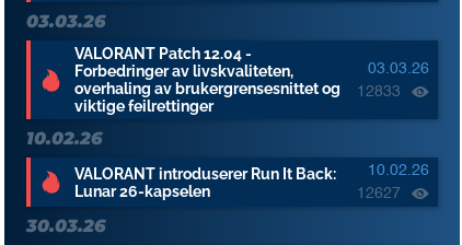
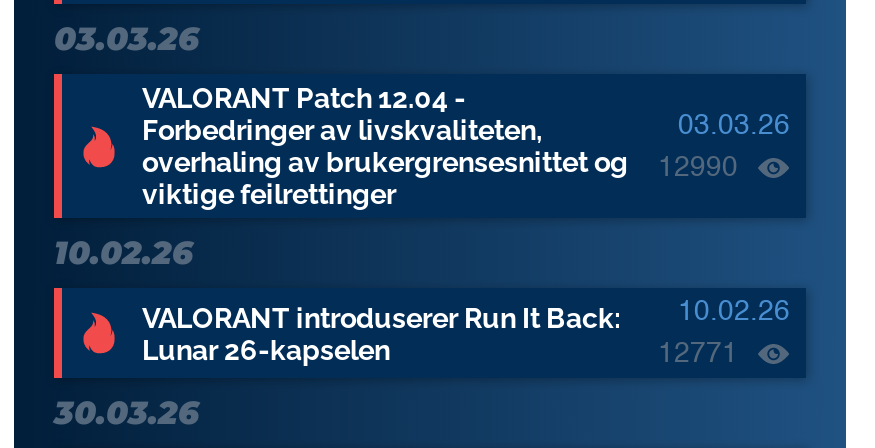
- overhaling av brukergrensesnittet og 12833
+ overhaling av brukergrensesnittet og 12990

- 12627
+ 12771
